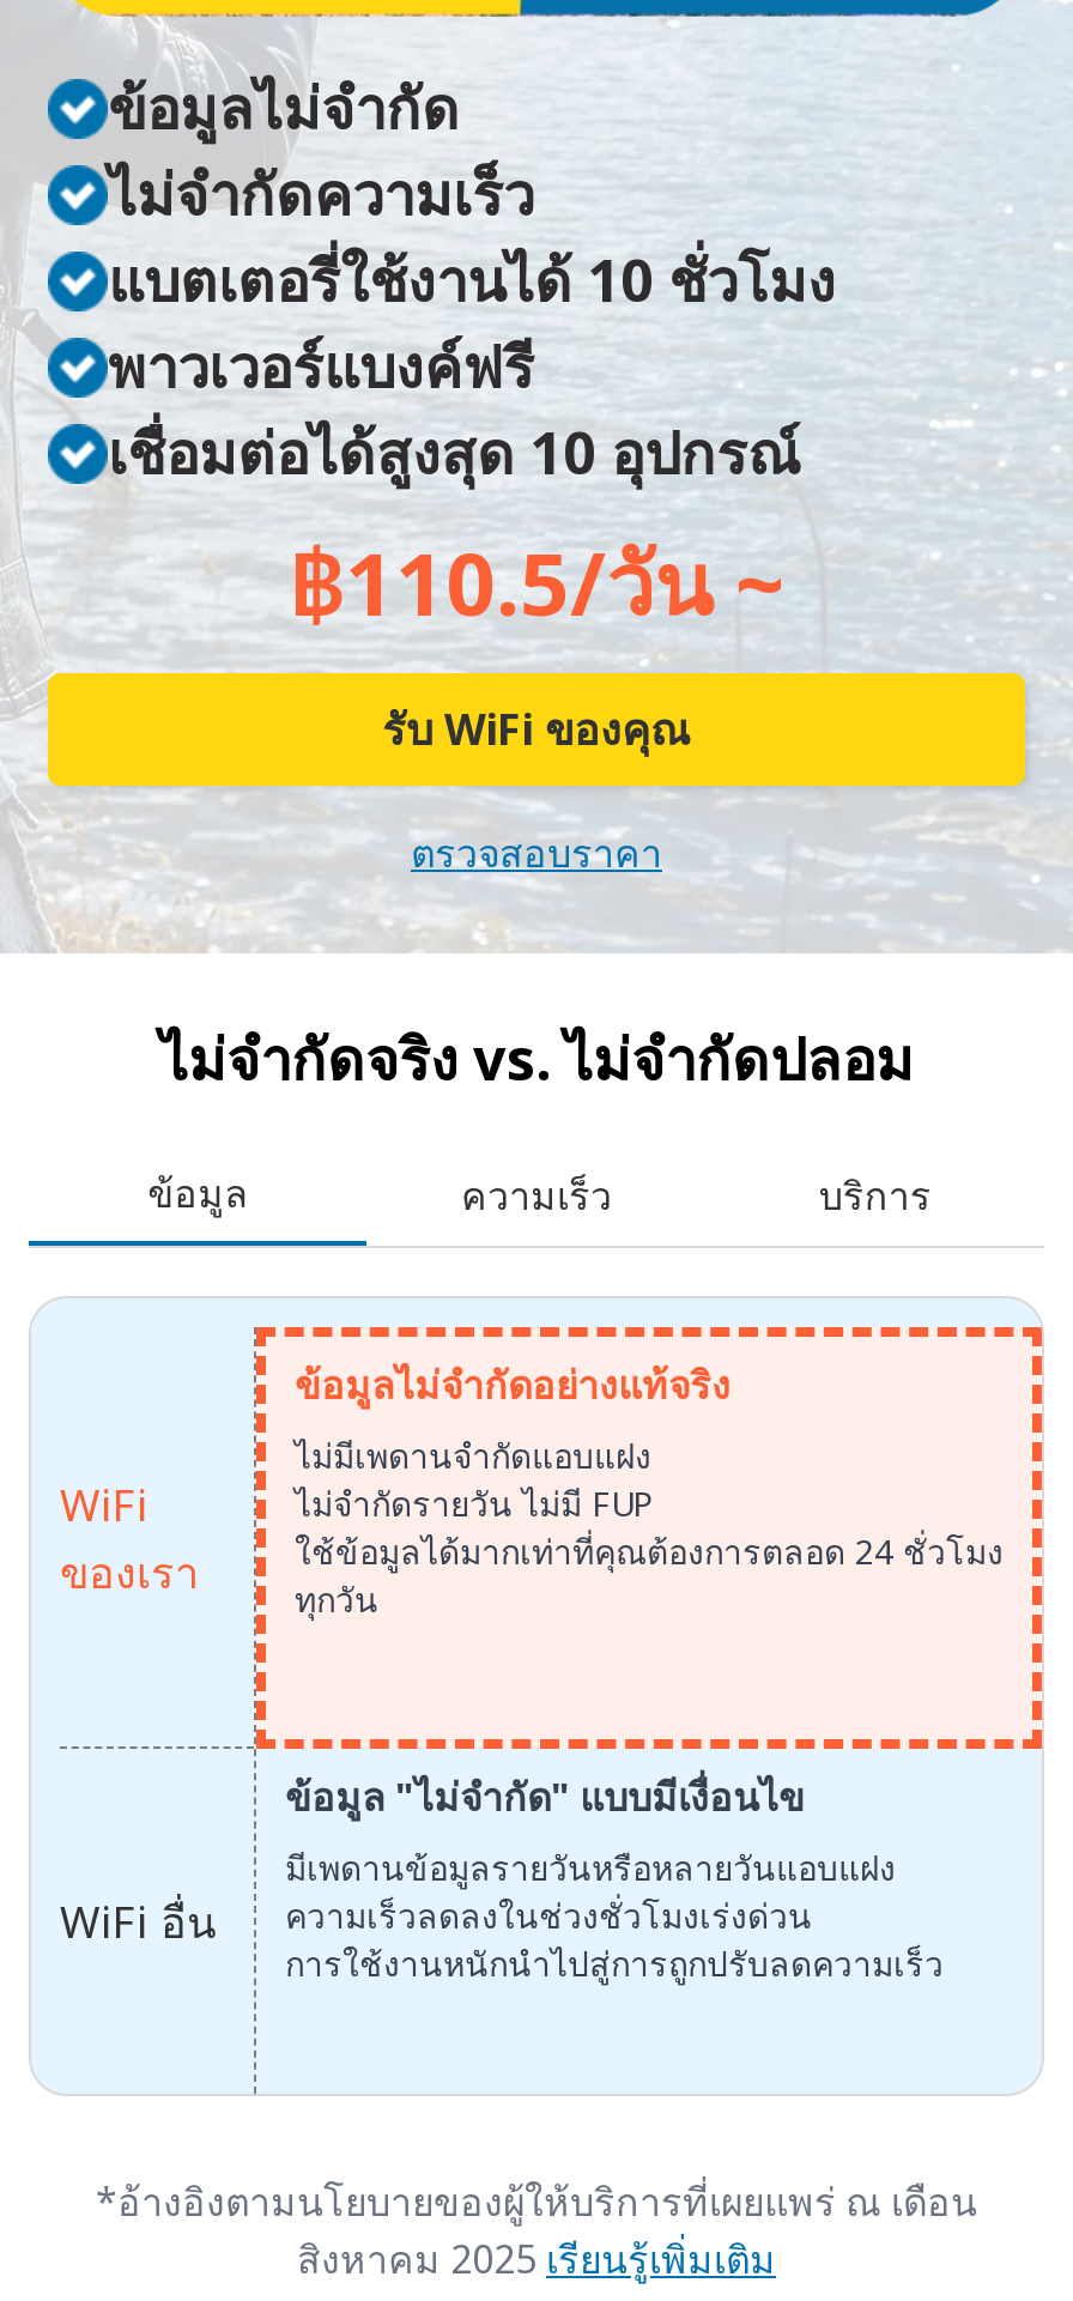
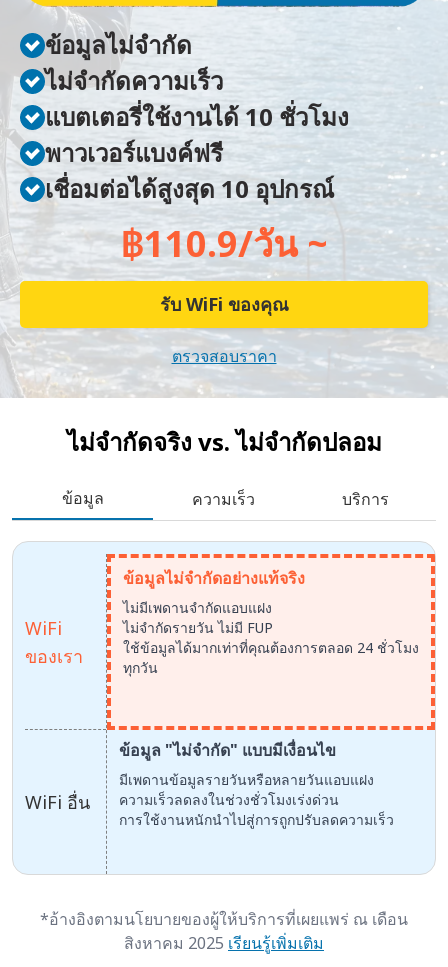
- ฿110.5/วัน ~
+ ฿110.9/วัน ~
